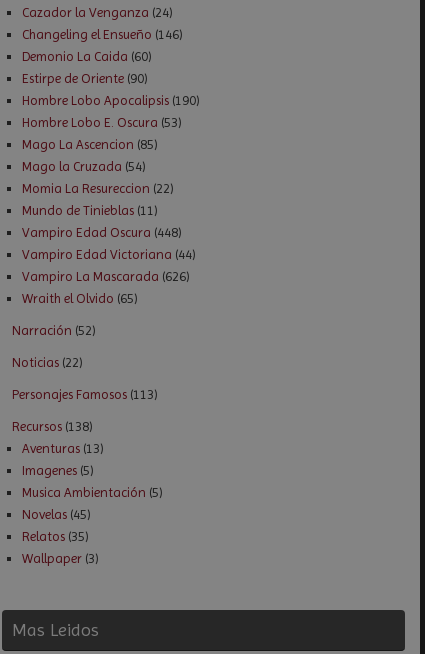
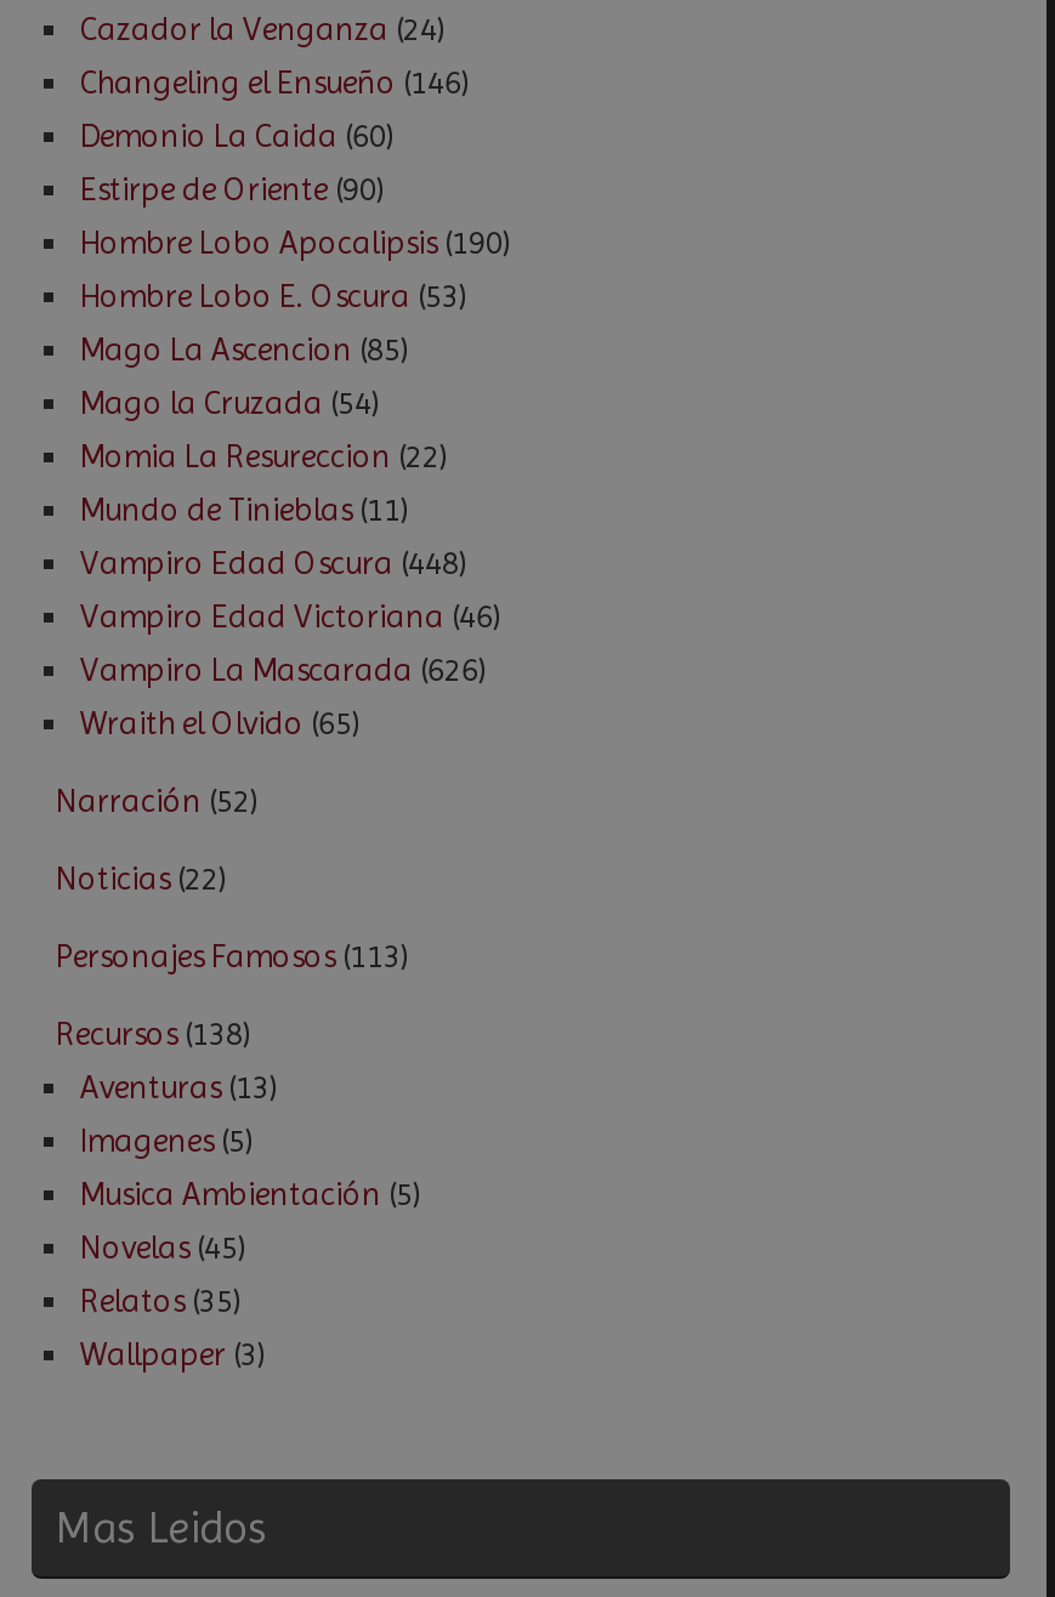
- Vampiro Edad Victoriana (44)
+ Vampiro Edad Victoriana (46)
